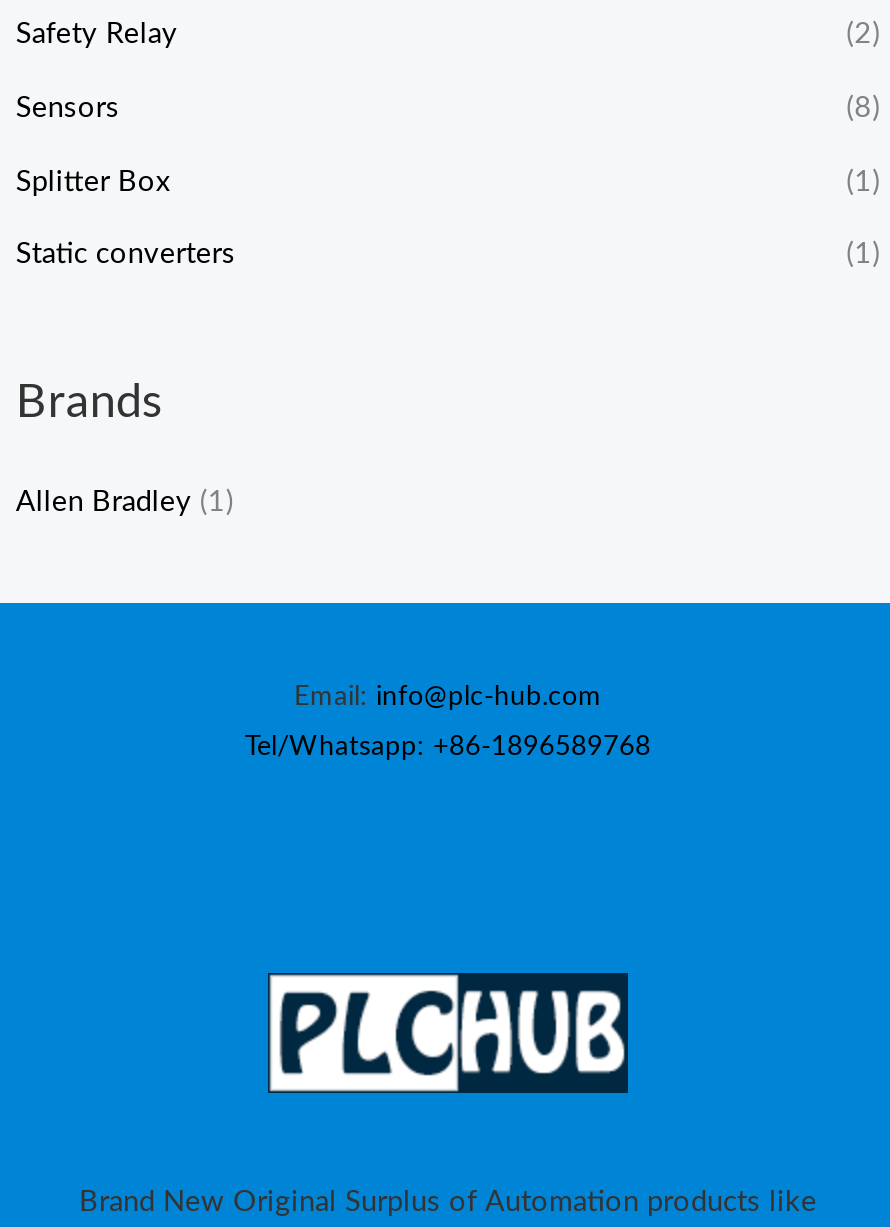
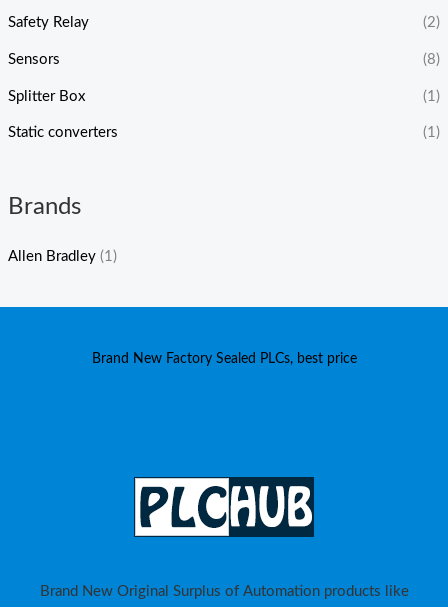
- Email: info@plc-hub.com
- Tel/Whatsapp: +86-1896589768
+ Brand New Factory Sealed PLCs, best price
